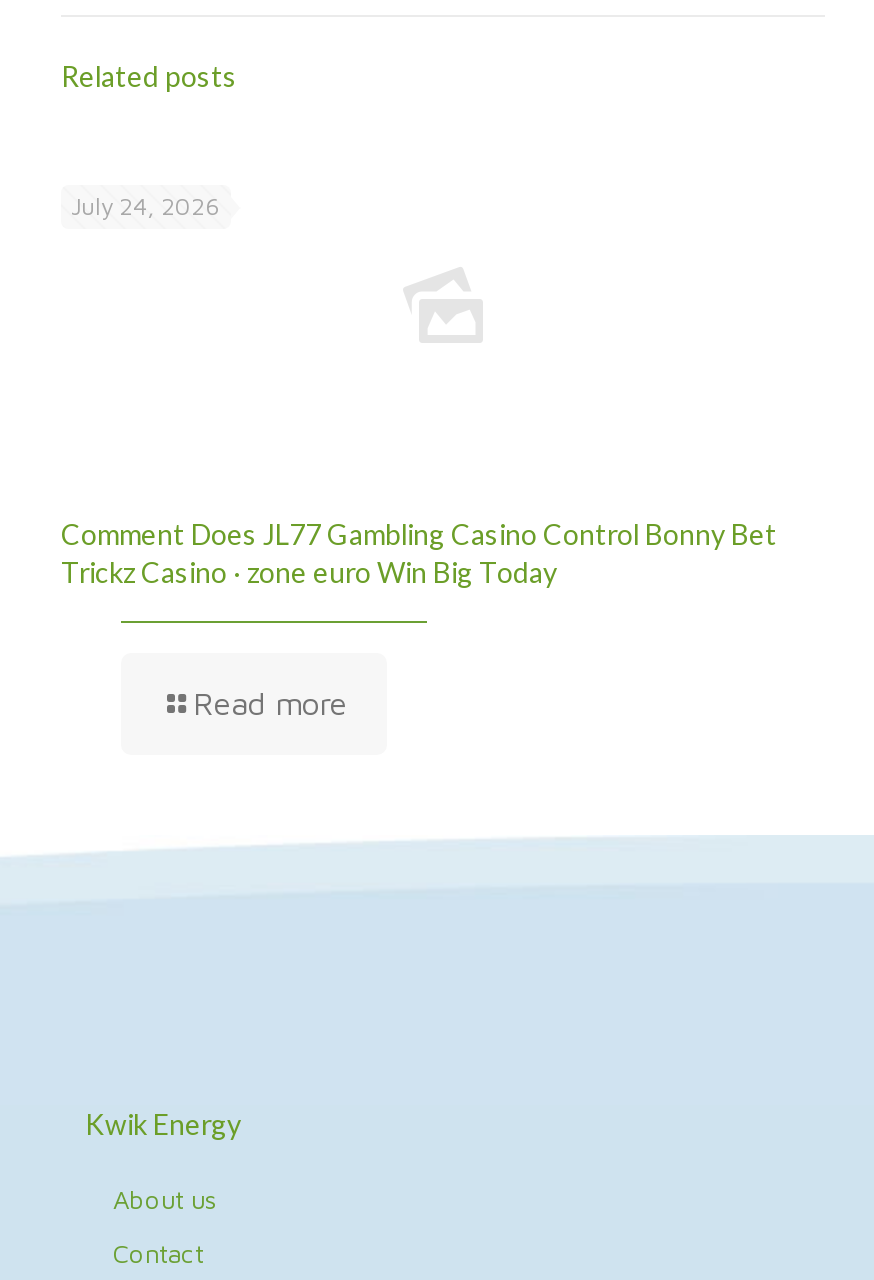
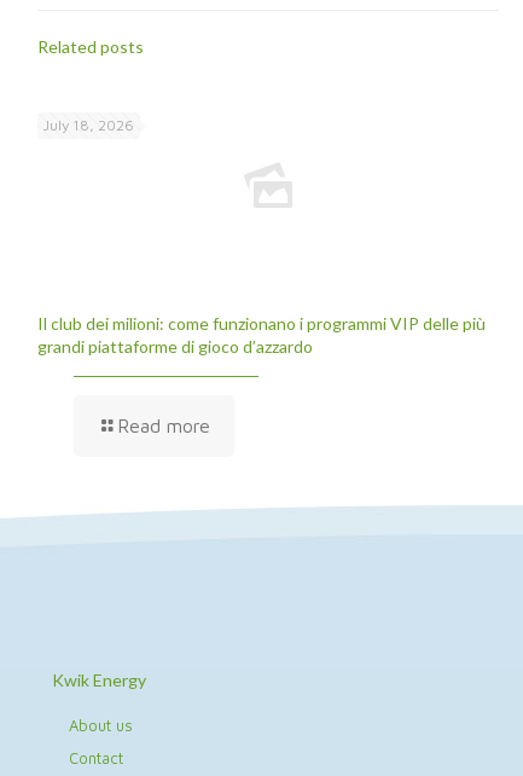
- July 24, 2026
+ July 18, 2026

- Comment Does JL77 Gambling Casino Control Bonny Bet
- Trickz Casino · zone euro Win Big Today
+ Il club dei milioni: come funzionano i programmi VIP delle più
+ grandi piattaforme di gioco d’azzardo
